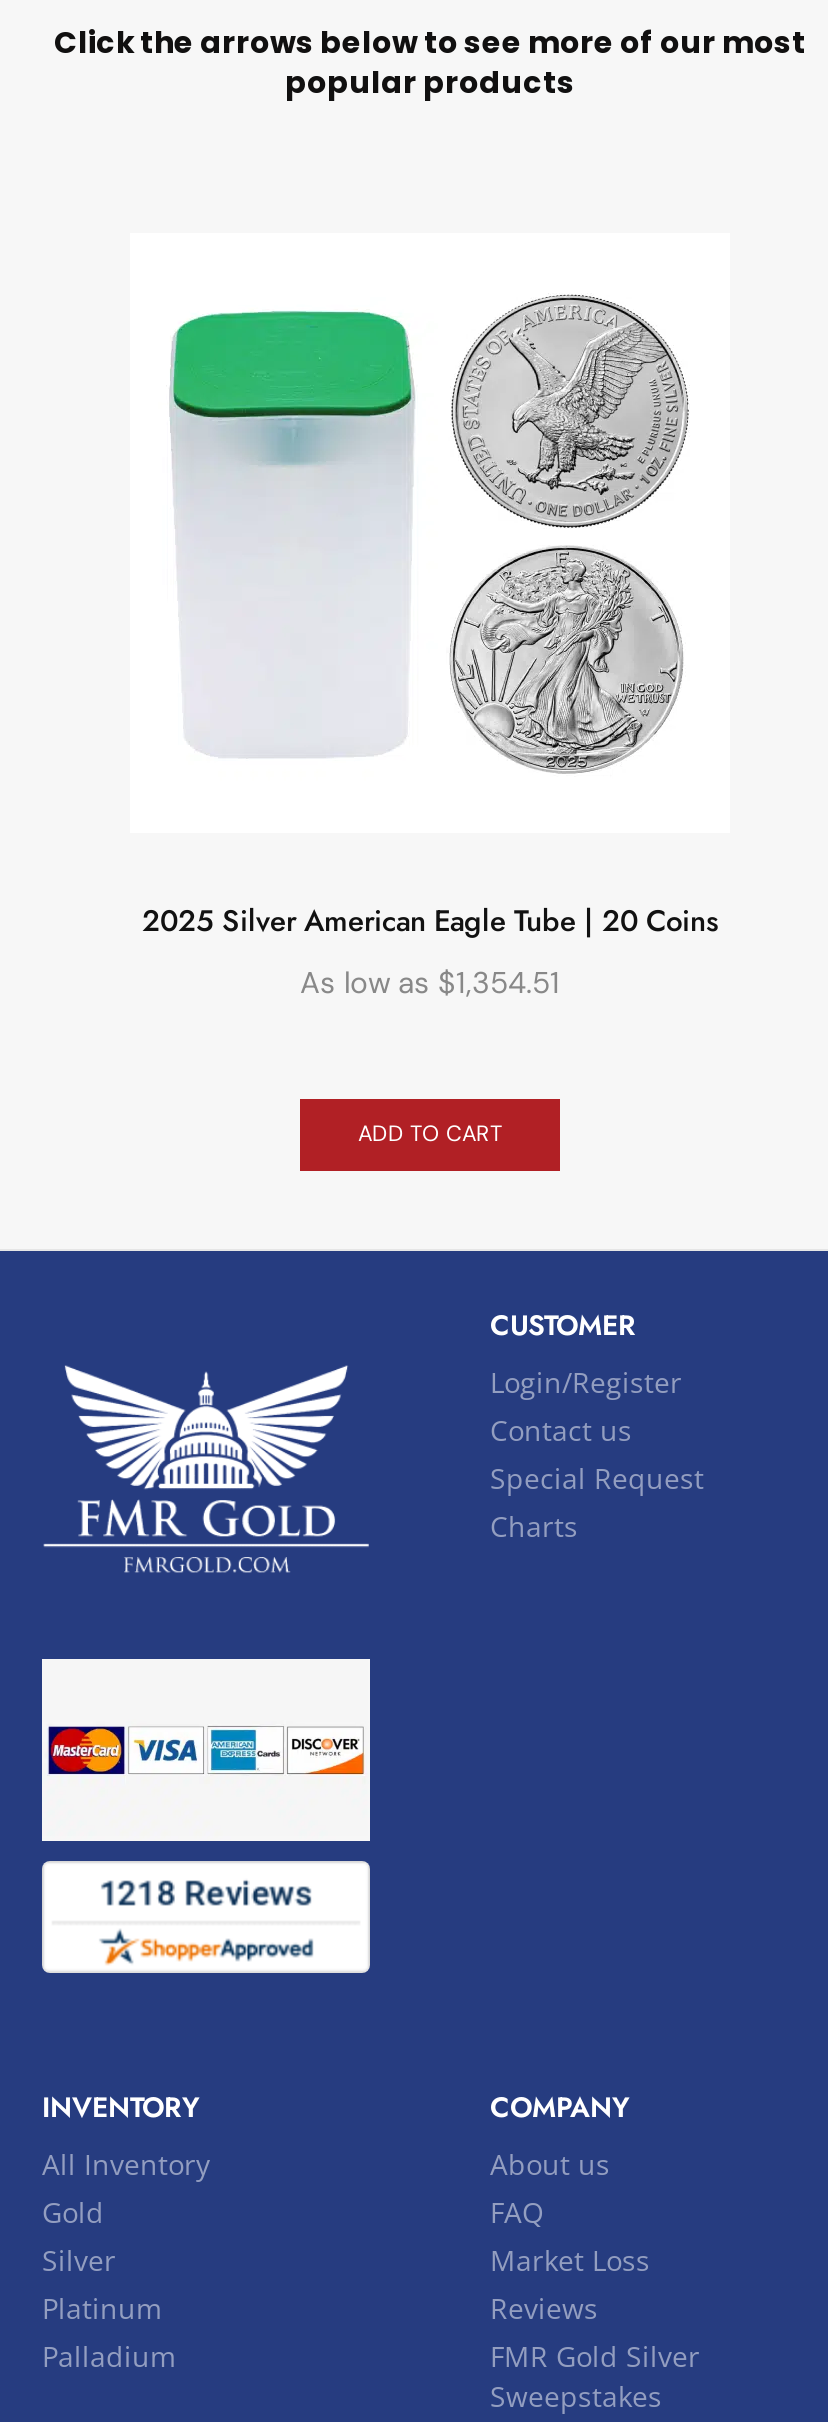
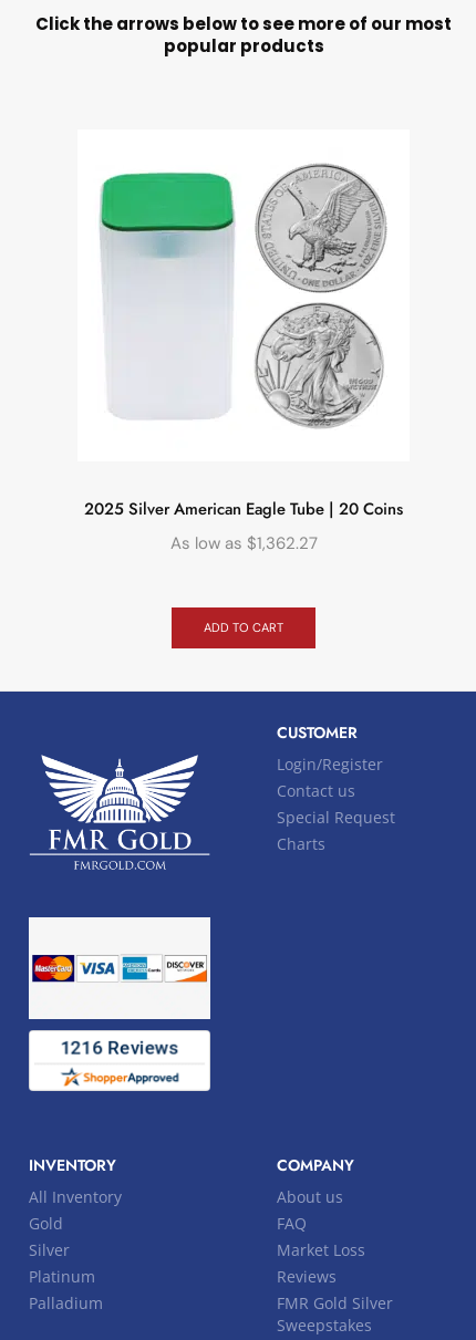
- As low as $1,354.51
+ As low as $1,362.27
